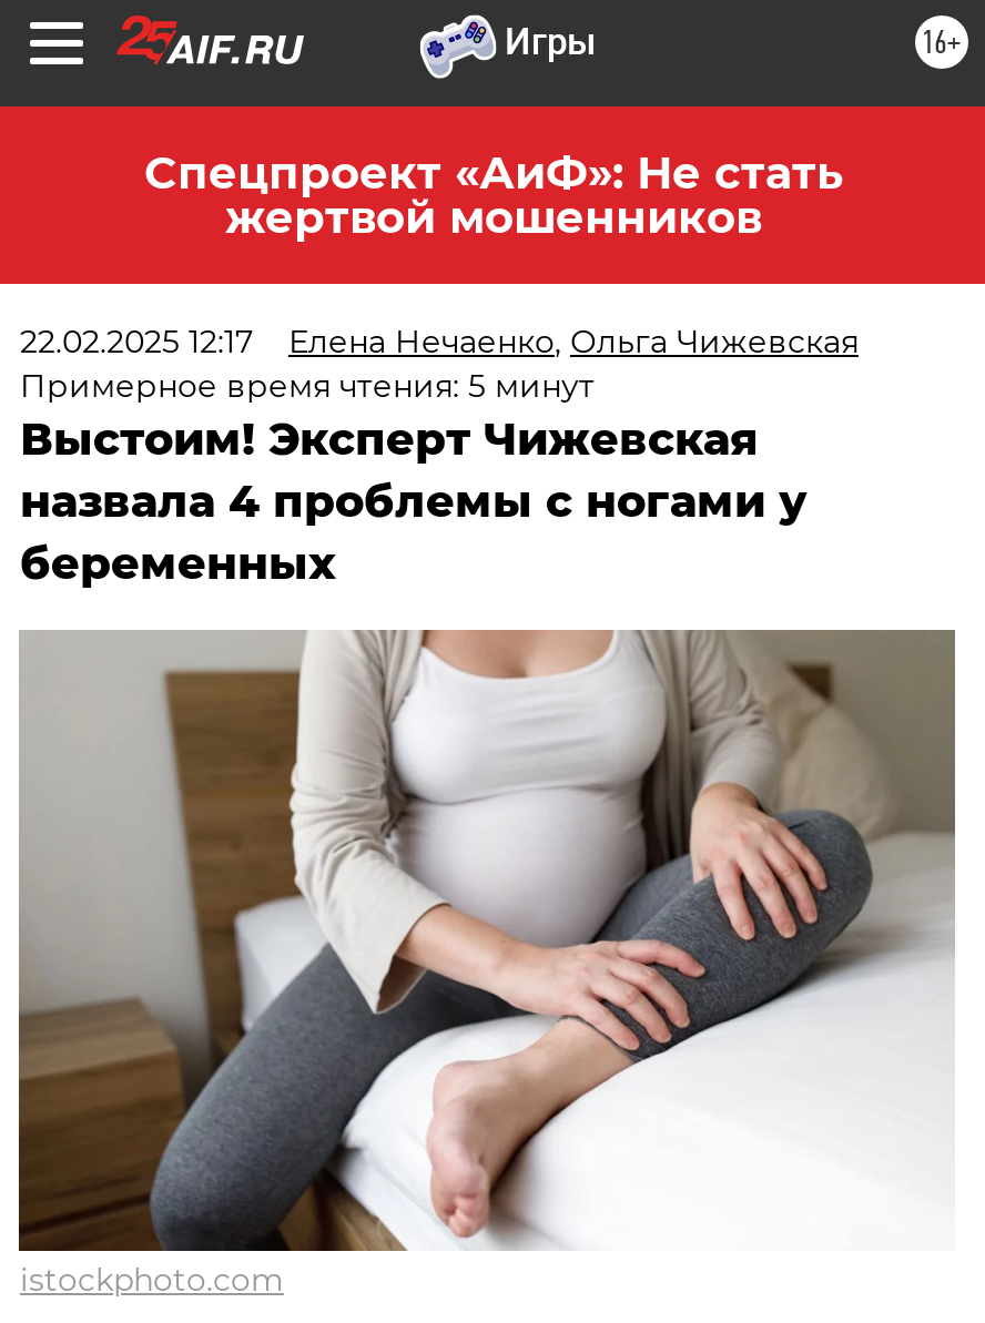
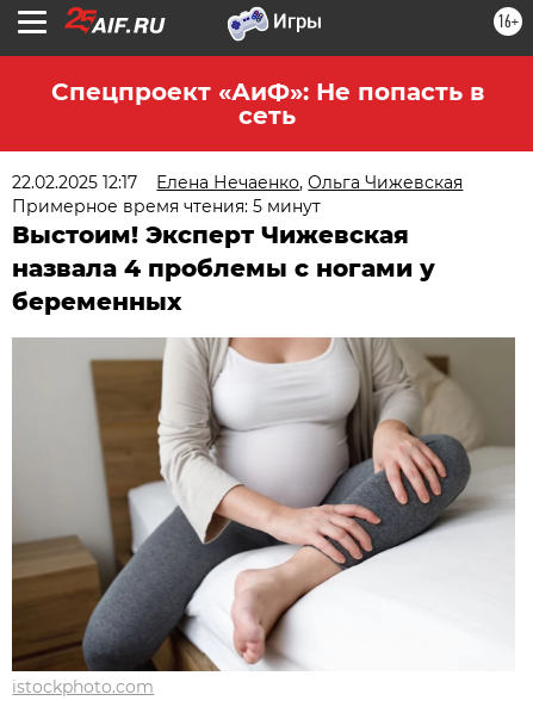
- Спецпроект «АиФ»: Не стать
- жертвой мошенников
+ Спецпроект «АиФ»: Не попасть в
+ сеть
